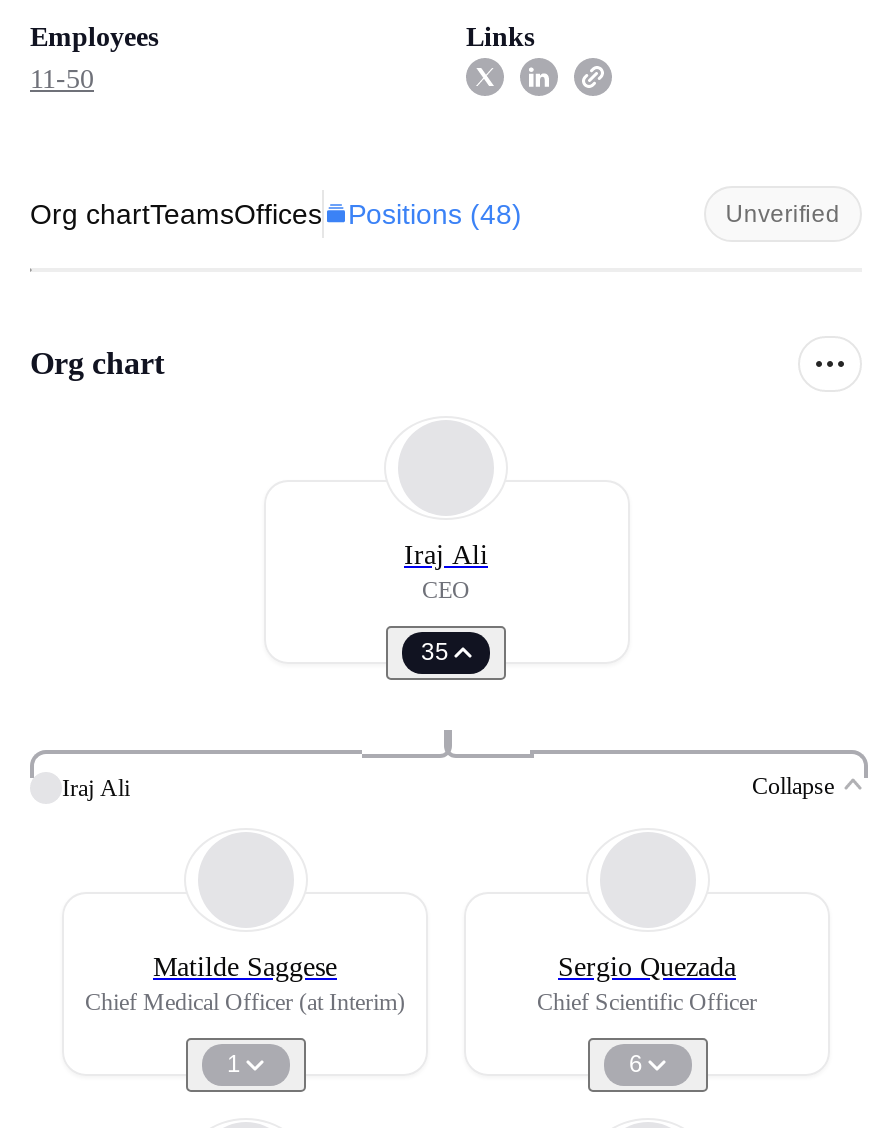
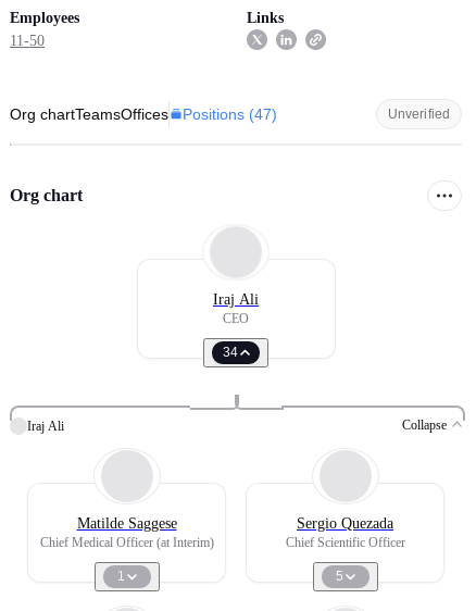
- Org chartTeamsOffices Positions (48)
+ Org chartTeamsOffices Positions (47)

- 35
+ 34

- 6
+ 5
